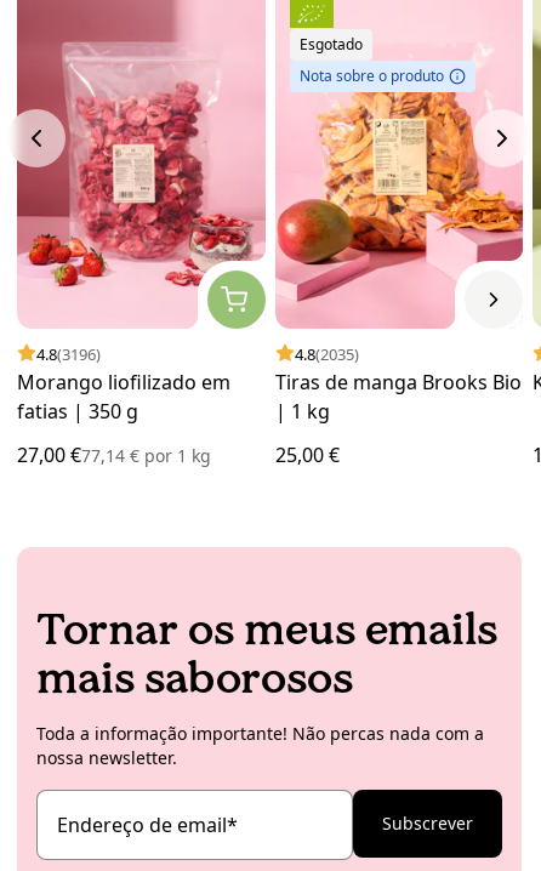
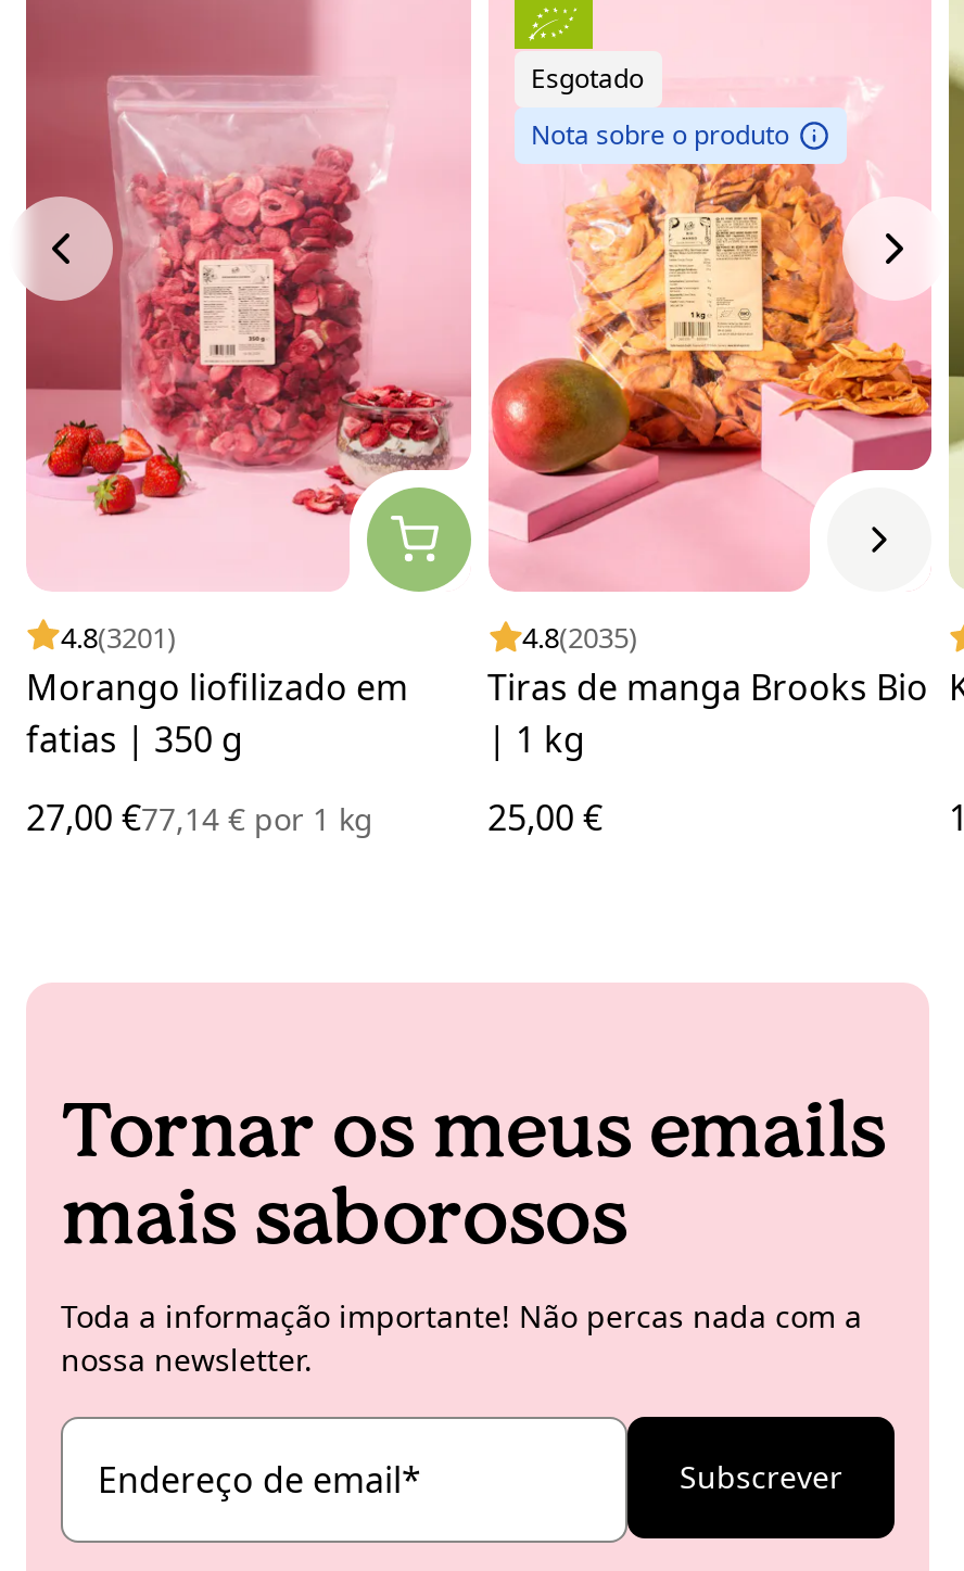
- 4.8(3196)
+ 4.8(3201)
